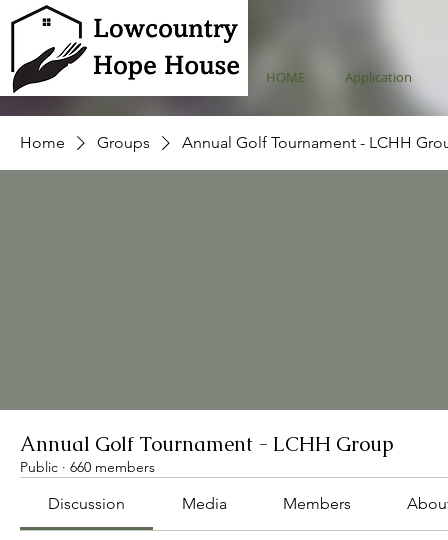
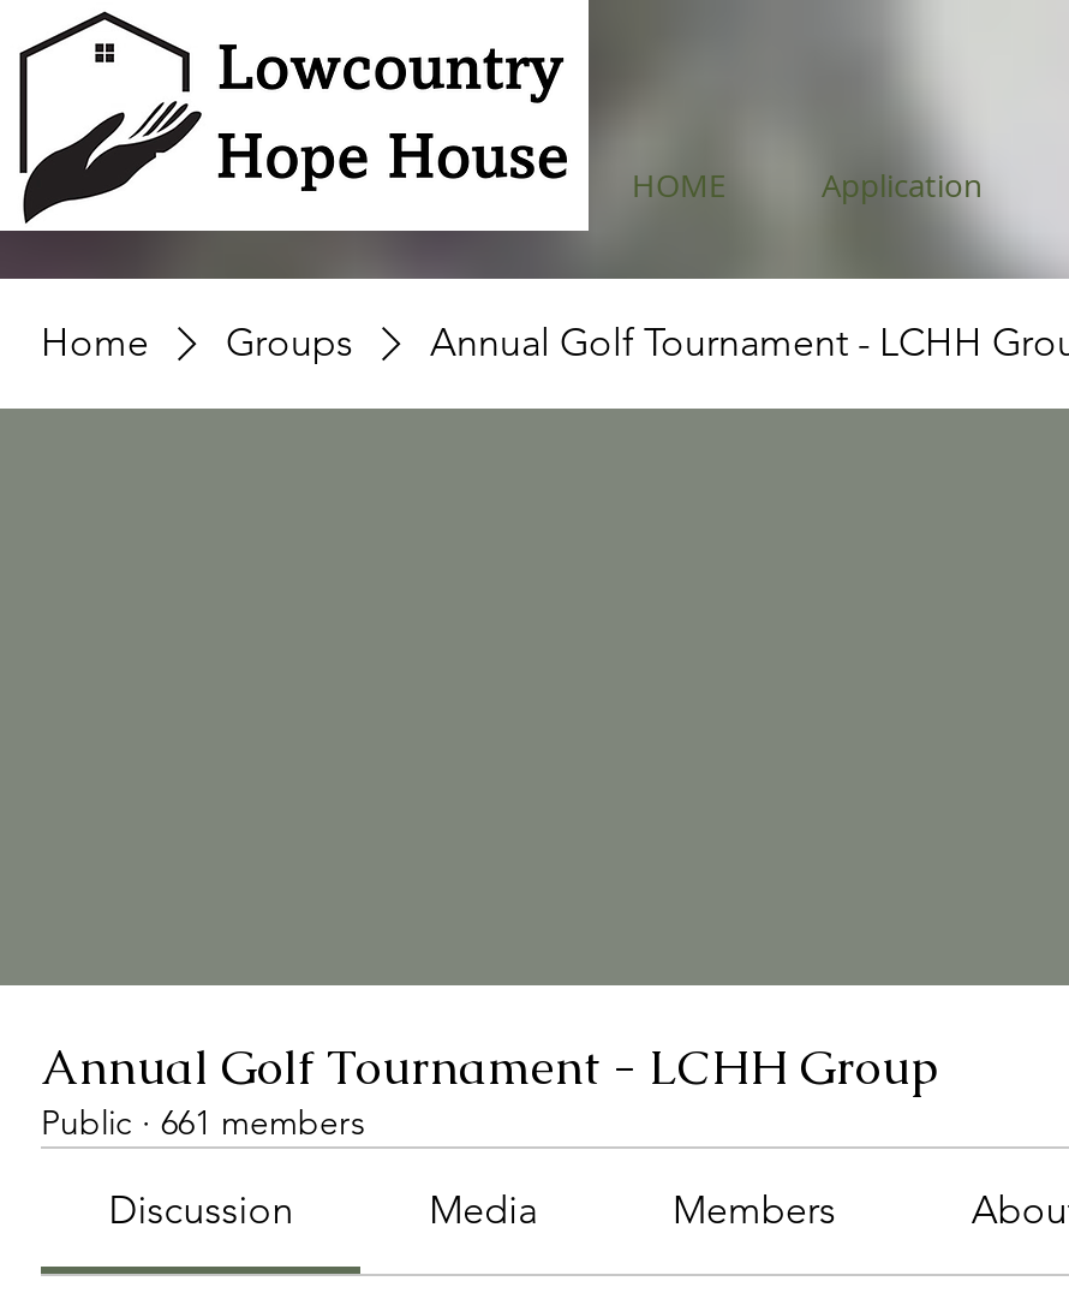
- Public · 660 members
+ Public · 661 members
